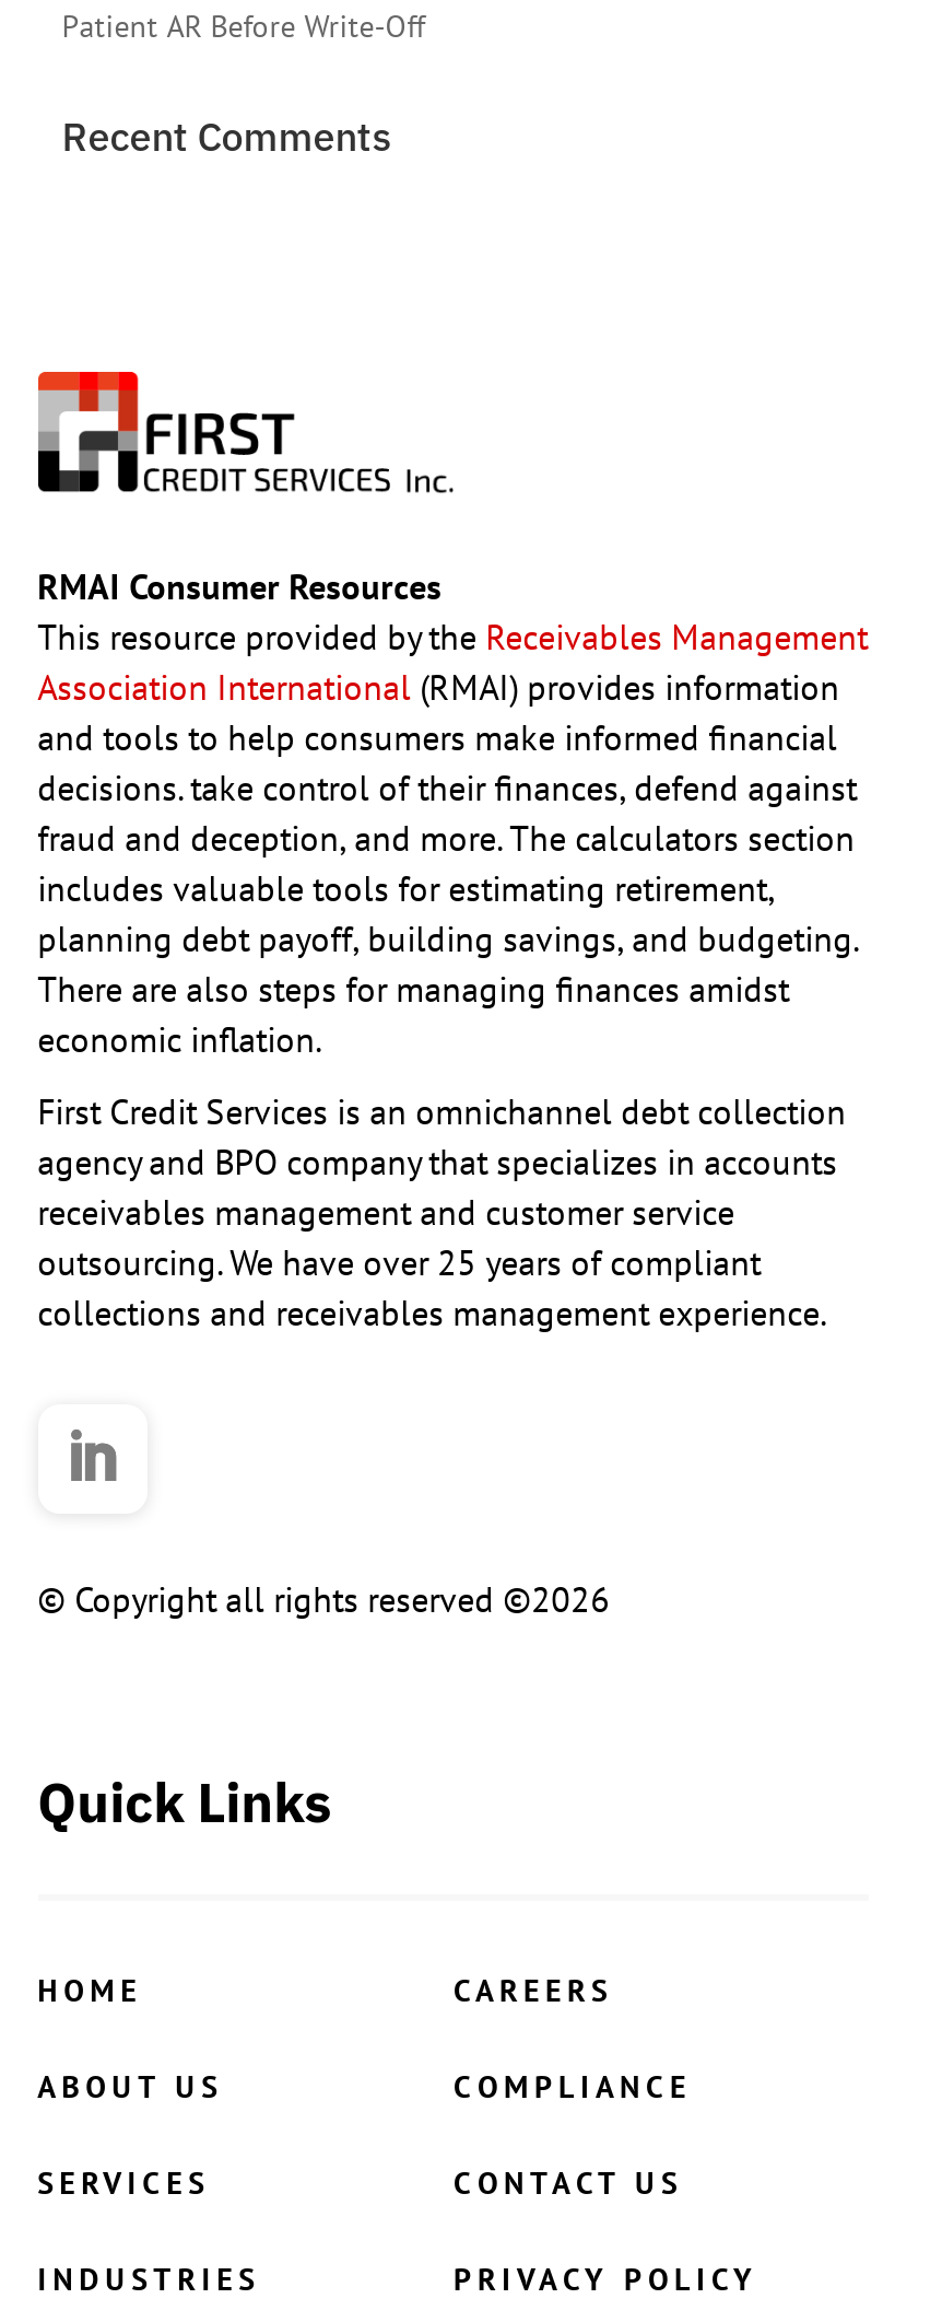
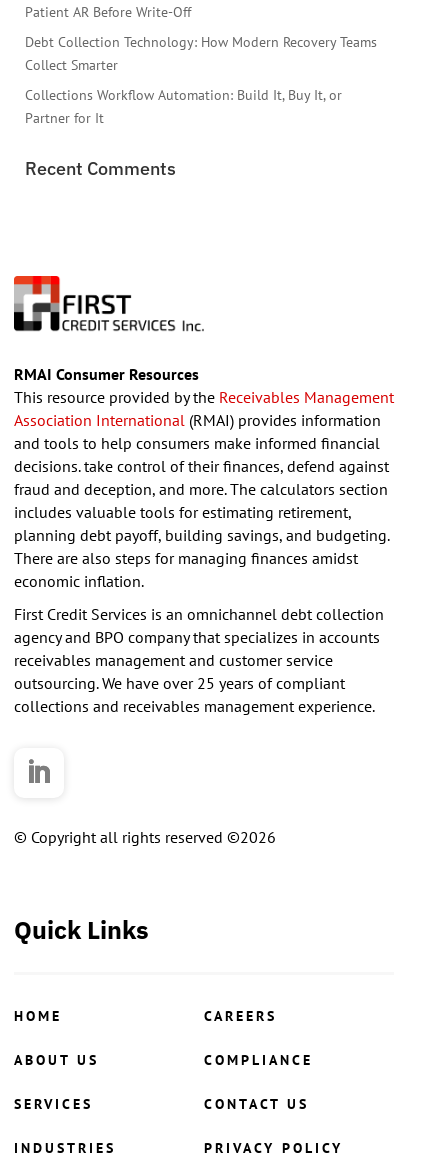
+ Debt Collection Technology: How Modern Recovery Teams
+ Collect Smarter
+ Collections Workflow Automation: Build It, Buy It, or
+ Partner for It
